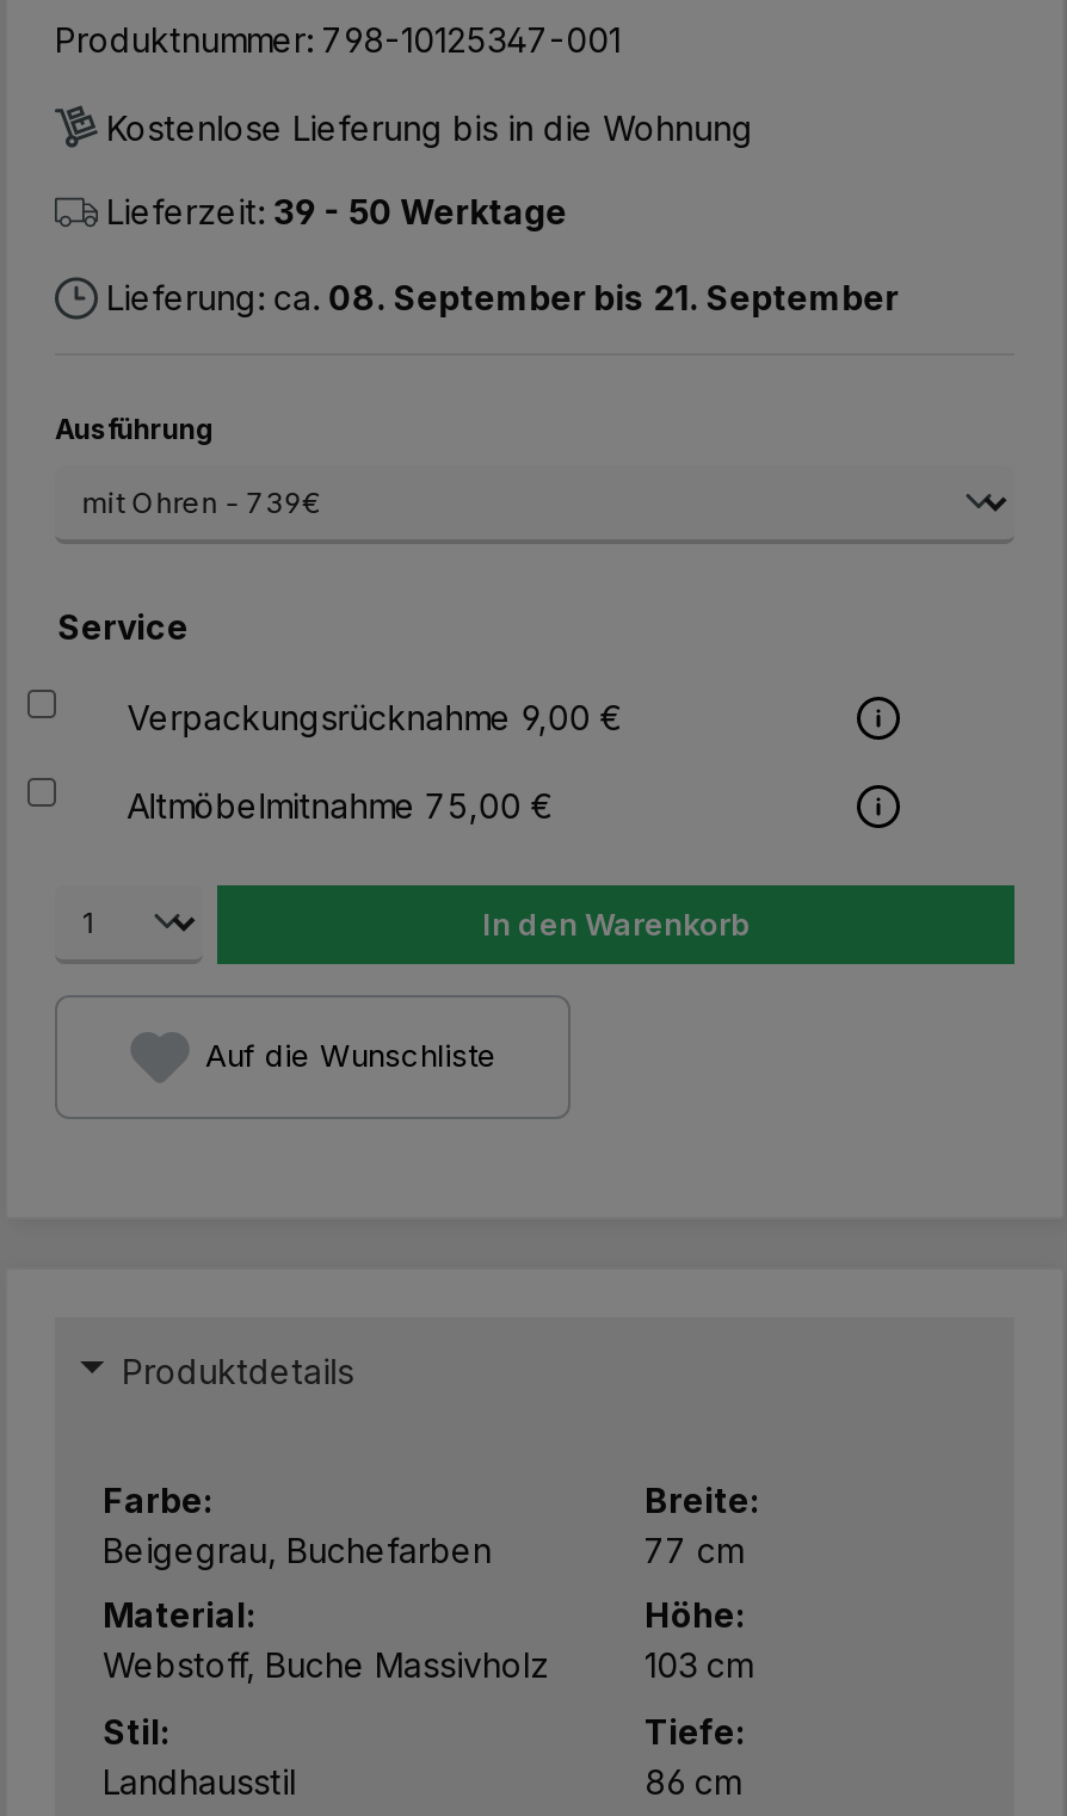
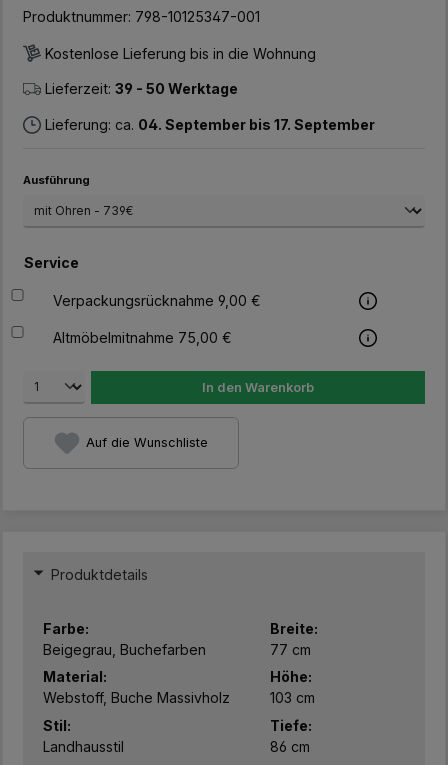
- Lieferung: ca. 08. September bis 21. September
+ Lieferung: ca. 04. September bis 17. September
